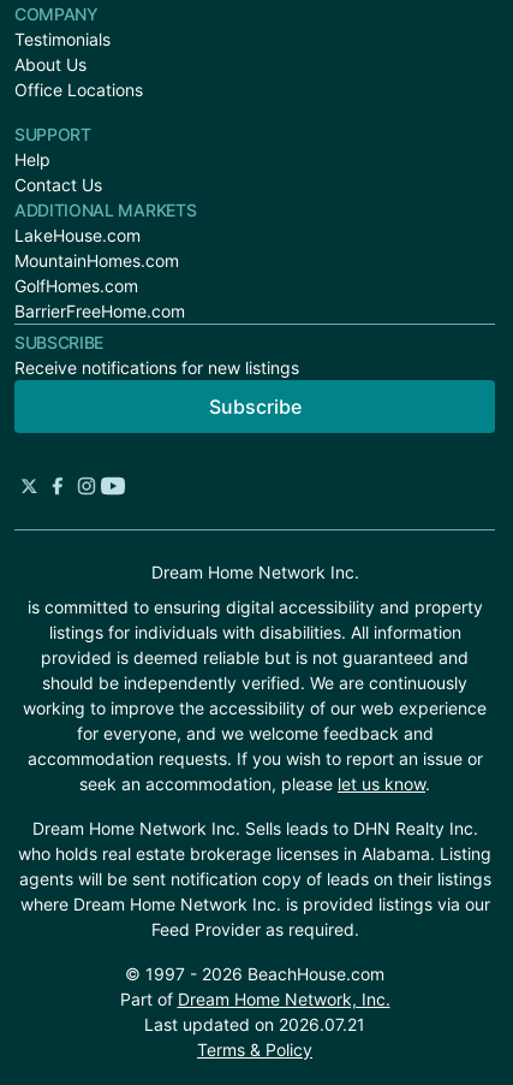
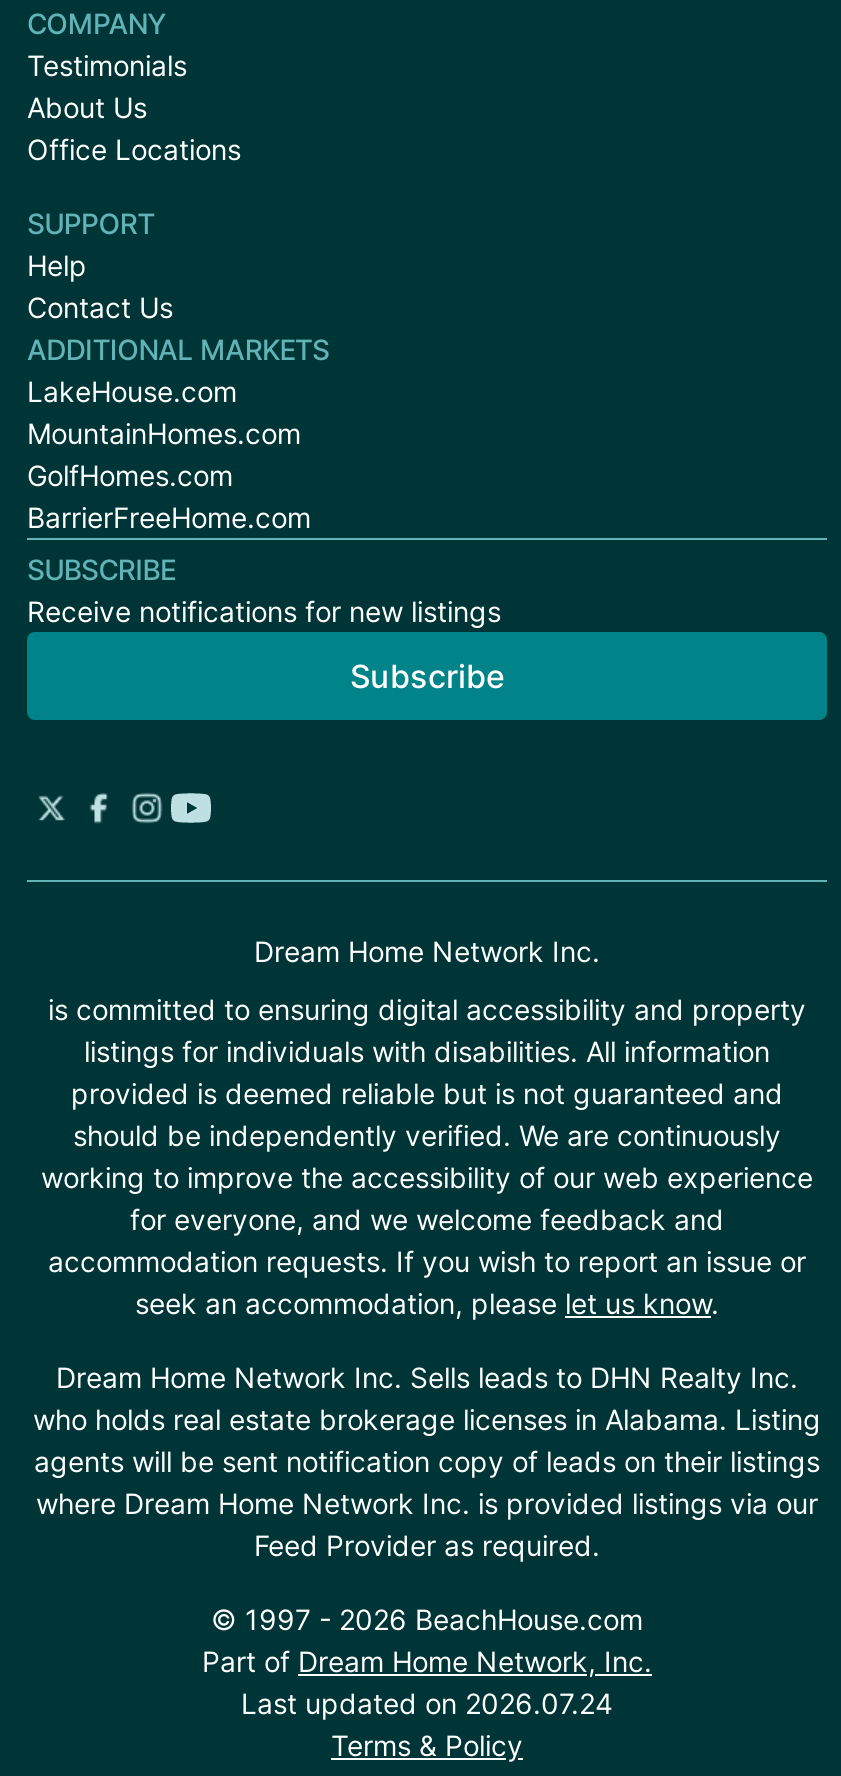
- Last updated on 2026.07.21
+ Last updated on 2026.07.24
